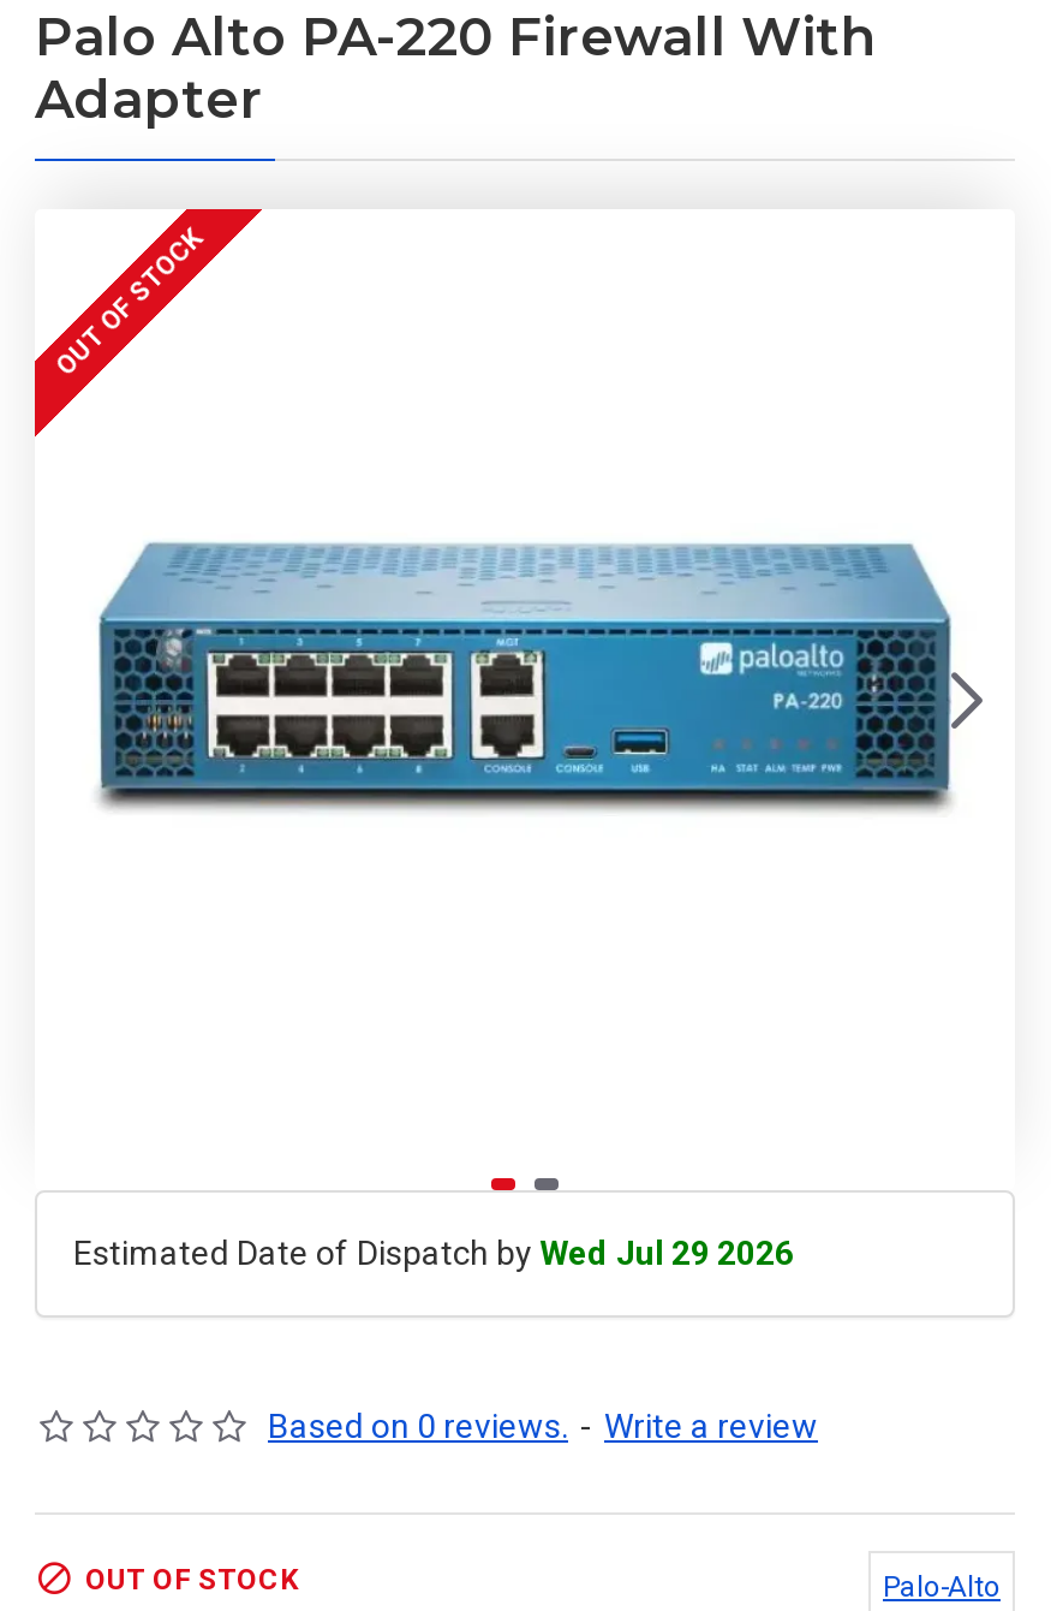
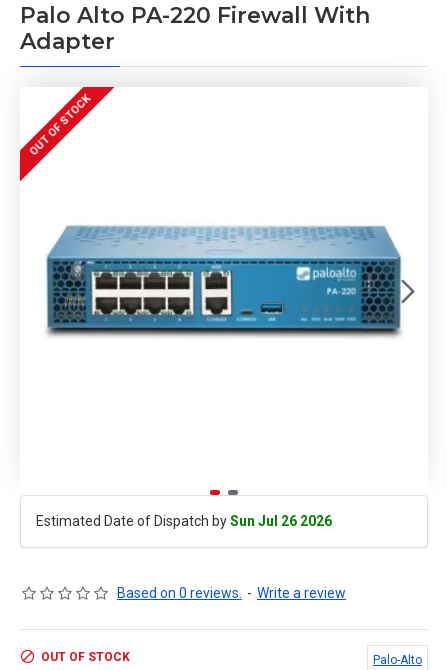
- Estimated Date of Dispatch by Wed Jul 29 2026
+ Estimated Date of Dispatch by Sun Jul 26 2026
